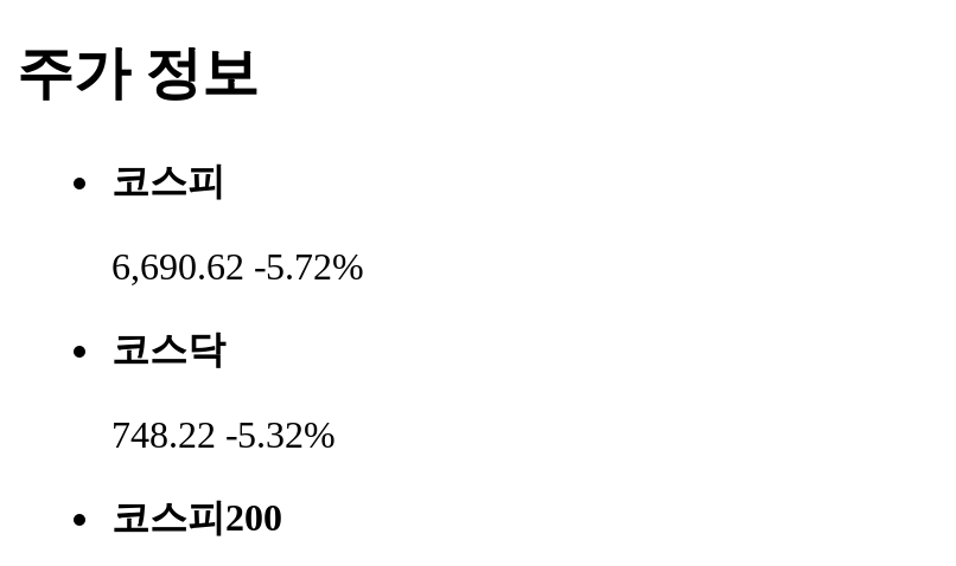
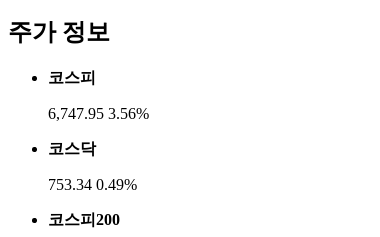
- 6,690.62 -5.72%
+ 6,747.95 3.56%

- 748.22 -5.32%
+ 753.34 0.49%
